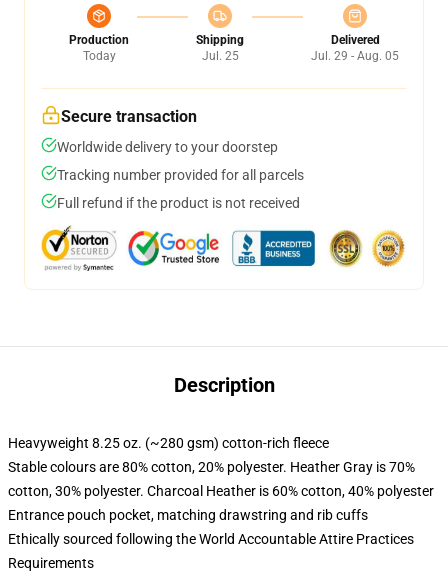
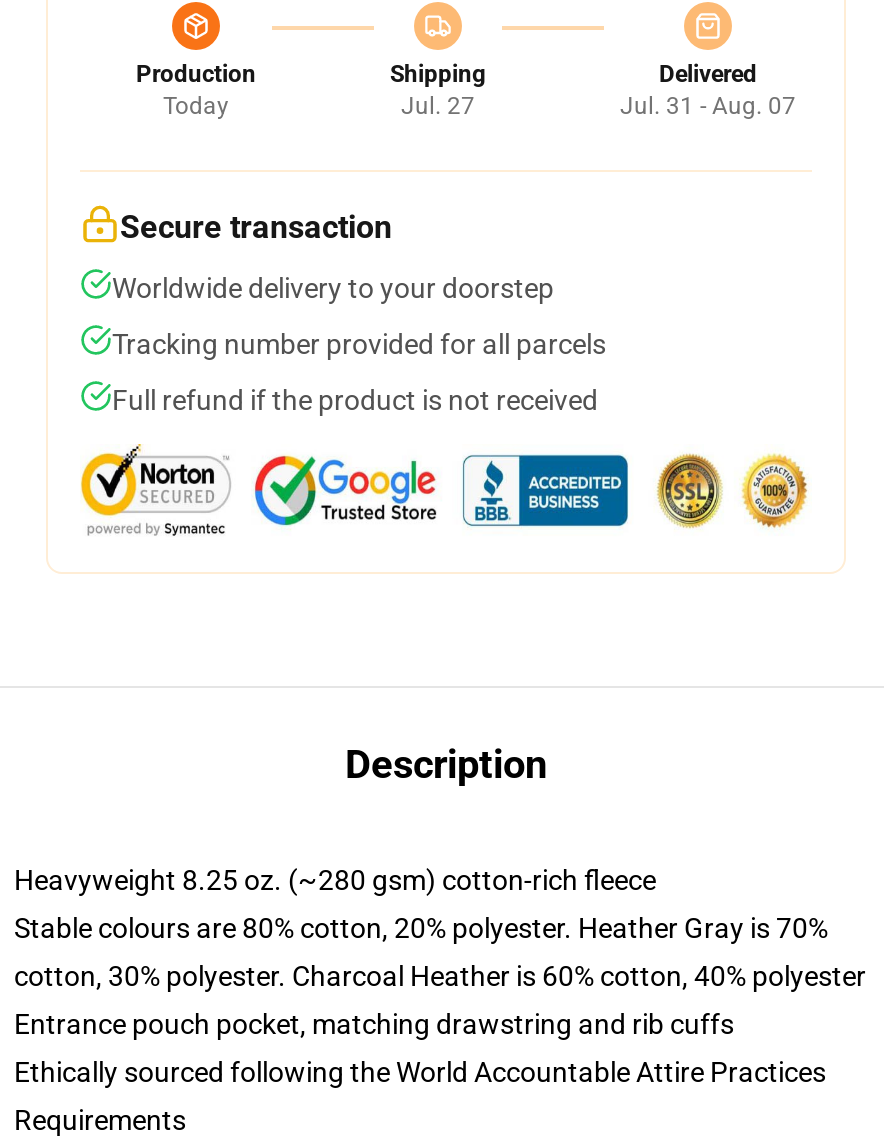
- Jul. 25
+ Jul. 27

- Jul. 29 - Aug. 05
+ Jul. 31 - Aug. 07
